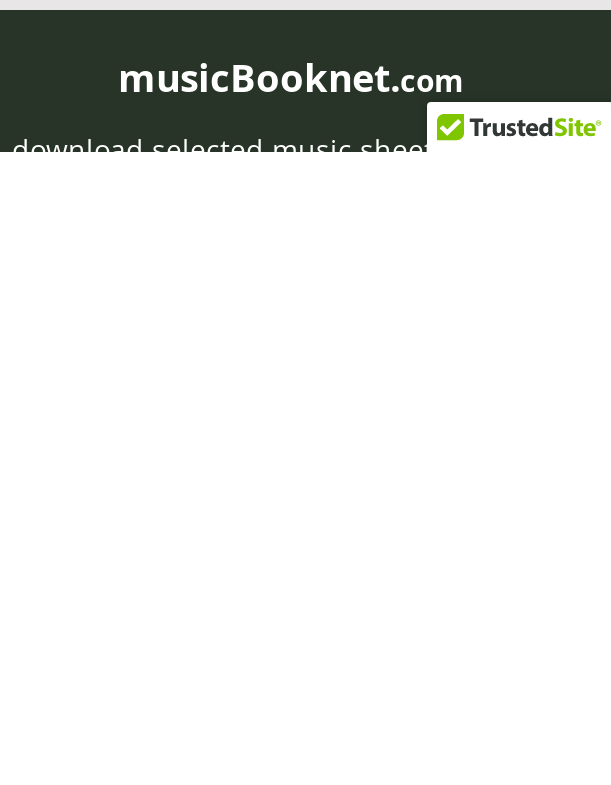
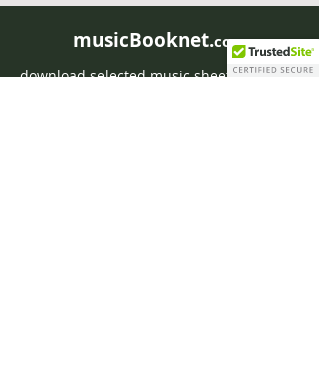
- [image]
+ [image]
